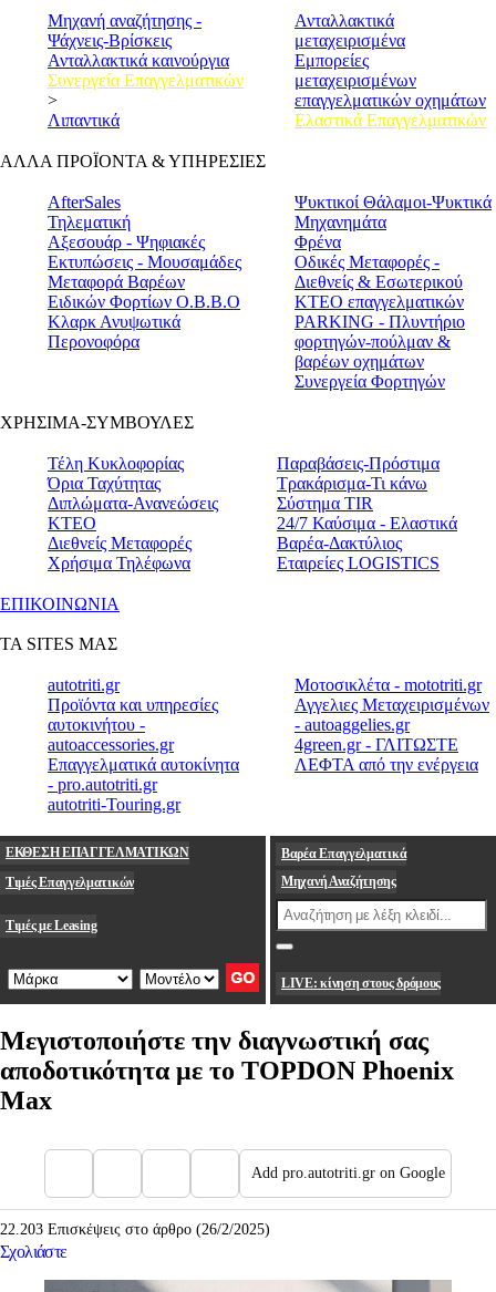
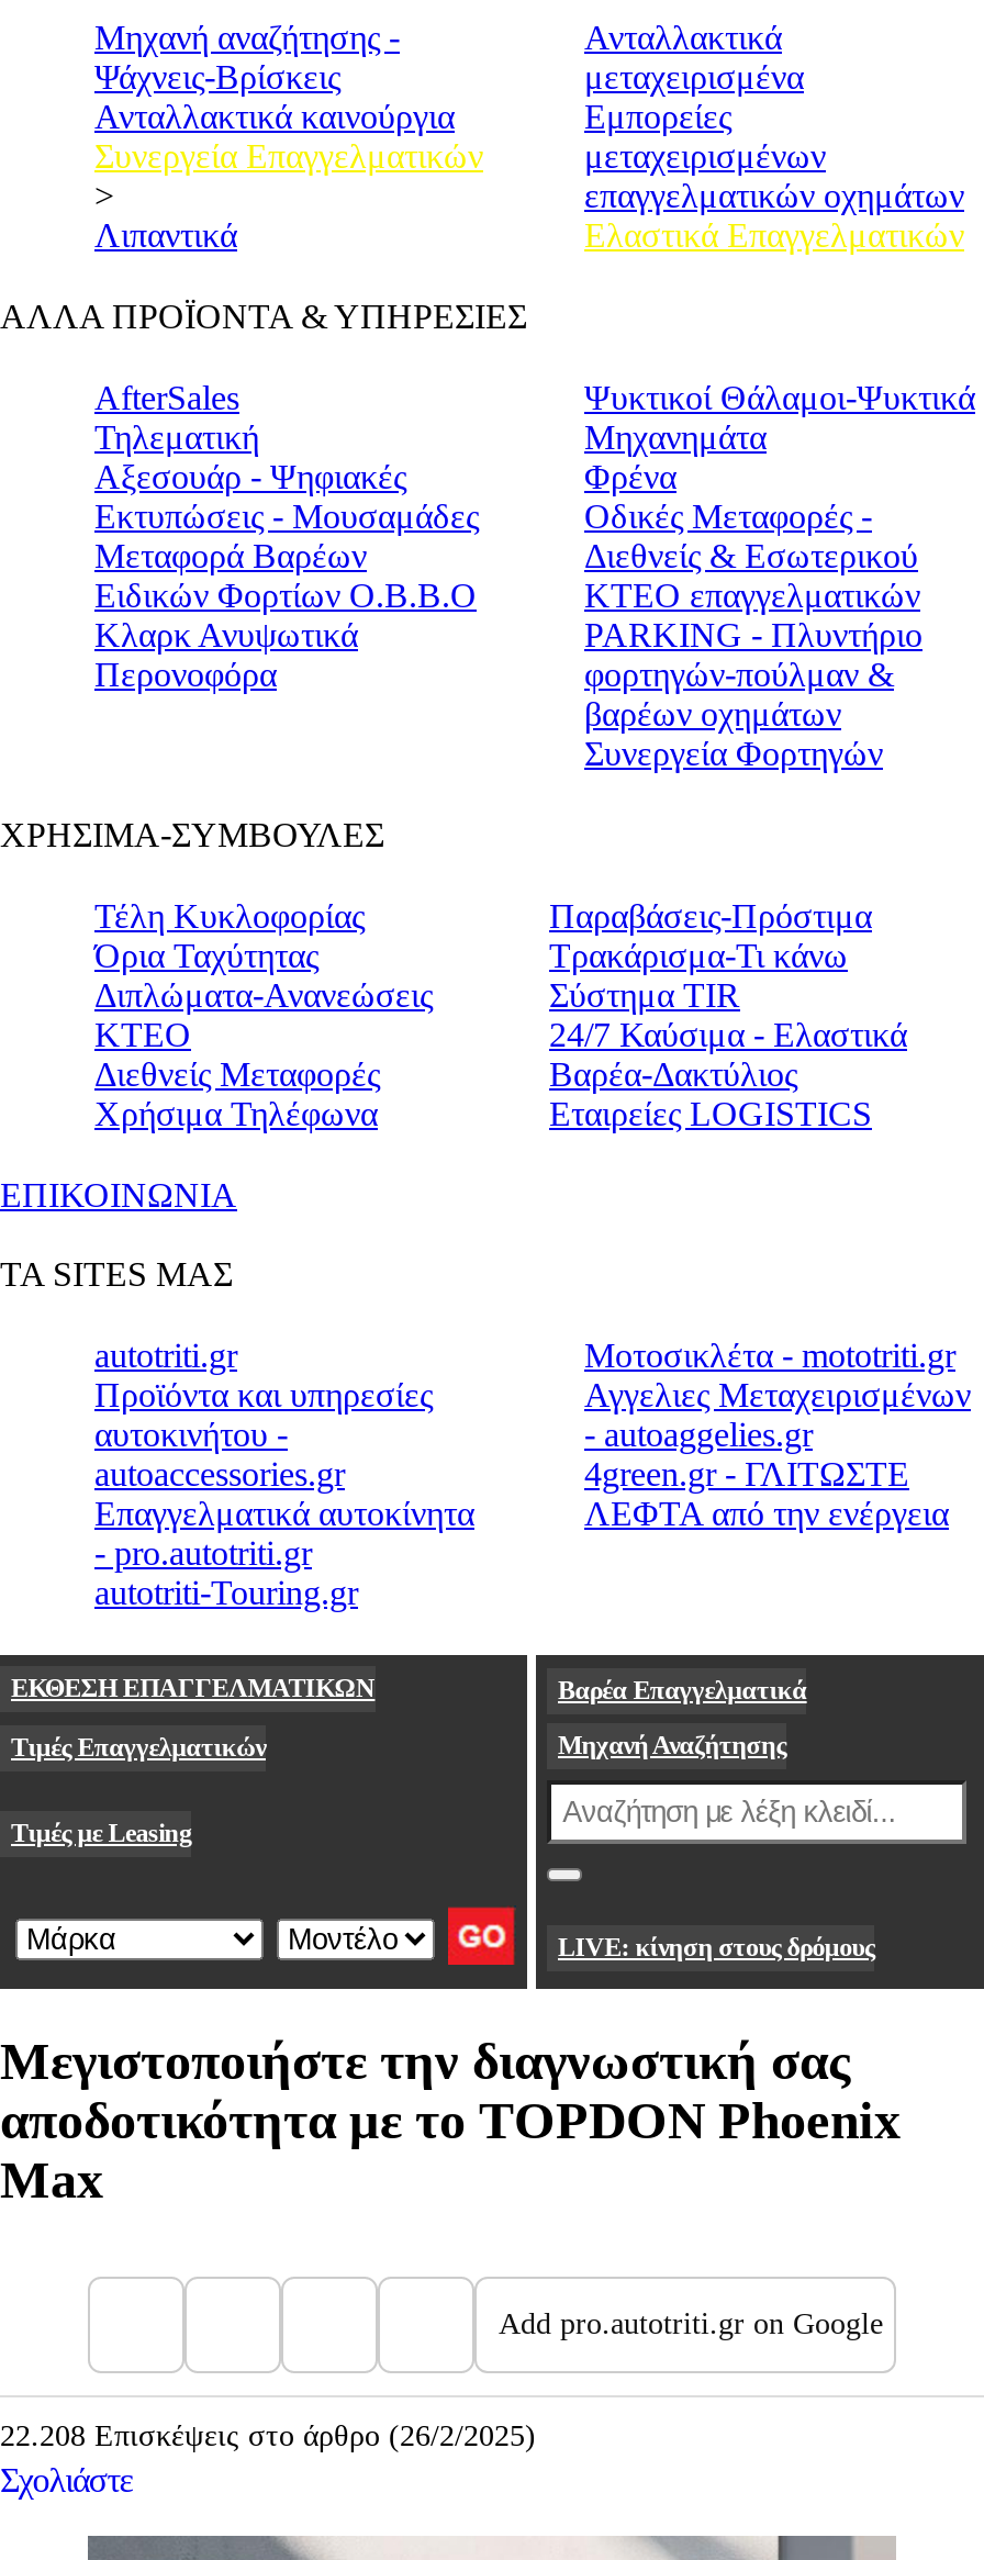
- 22.203 Επισκέψεις στο άρθρο (26/2/2025)
+ 22.208 Επισκέψεις στο άρθρο (26/2/2025)
